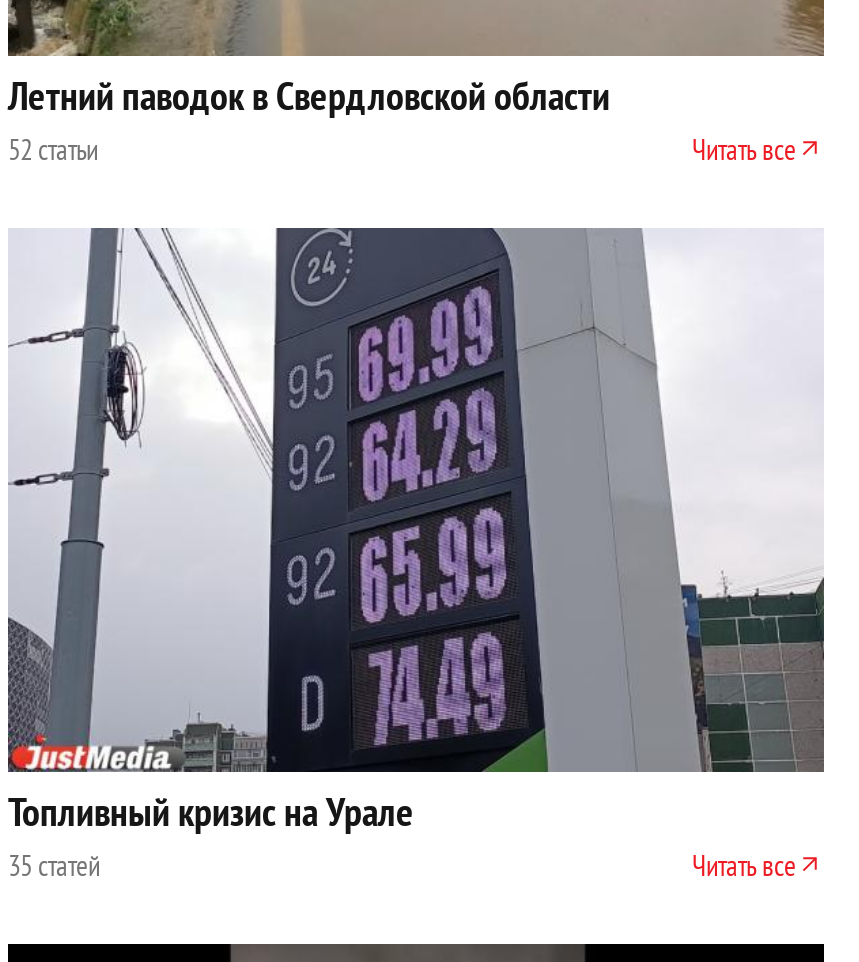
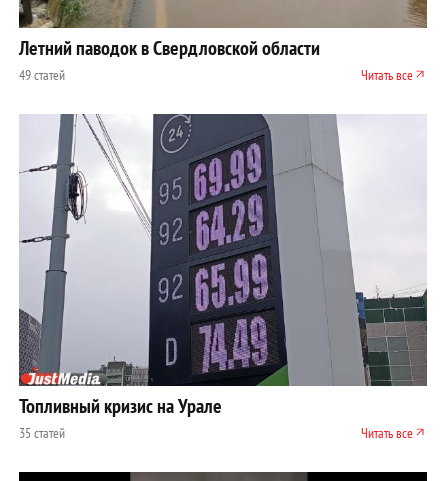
- 52 статьи
+ 49 статей
